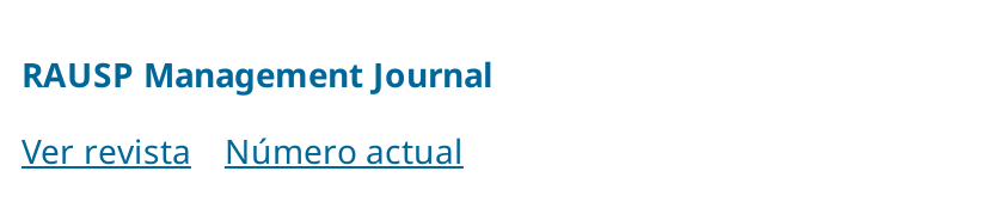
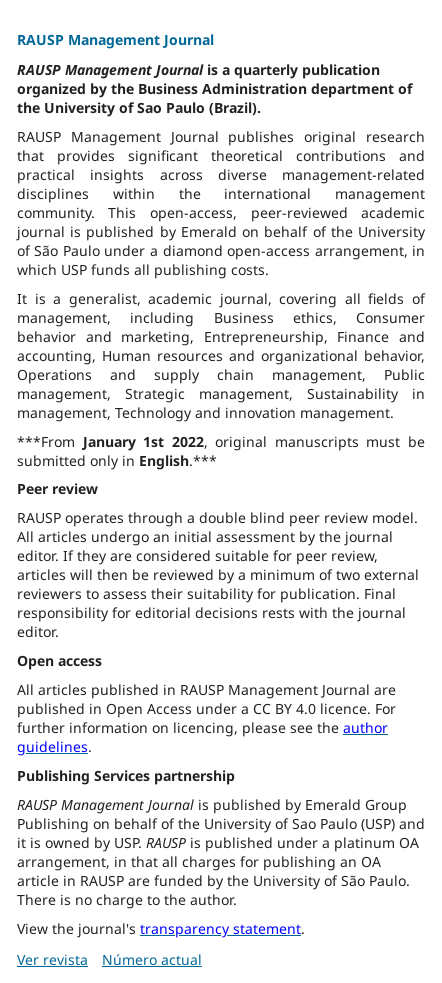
+ RAUSP Management Journal is a quarterly publication
+ organized by the Business Administration department of
+ the University of Sao Paulo (Brazil).
+ RAUSP Management Journal publishes original research
+ that provides significant theoretical contributions and
+ practical insights across diverse management-related
+ disciplines within the international management
+ community. This open-access, peer-reviewed academic
+ journal is published by Emerald on behalf of the University
+ of São Paulo under a diamond open-access arrangement, in
+ which USP funds all publishing costs.
+ It is a generalist, academic journal, covering all fields of
+ management, including Business ethics, Consumer
+ behavior and marketing, Entrepreneurship, Finance and
+ accounting, Human resources and organizational behavior,
+ Operations and supply chain management, Public
+ management, Strategic management, Sustainability in
+ management, Technology and innovation management.
+ ***From January 1st 2022, original manuscripts must be
+ submitted only in English.***
+ Peer review
+ RAUSP operates through a double blind peer review model.
+ All articles undergo an initial assessment by the journal
+ editor. If they are considered suitable for peer review,
+ articles will then be reviewed by a minimum of two external
+ reviewers to assess their suitability for publication. Final
+ responsibility for editorial decisions rests with the journal
+ editor.
+ Open access
+ All articles published in RAUSP Management Journal are
+ published in Open Access under a CC BY 4.0 licence. For
+ further information on licencing, please see the author
+ guidelines.
+ Publishing Services partnership
+ RAUSP Management Journal is published by Emerald Group
+ Publishing on behalf of the University of Sao Paulo (USP) and
+ it is owned by USP. RAUSP is published under a platinum OA
+ arrangement, in that all charges for publishing an OA
+ article in RAUSP are funded by the University of São Paulo.
+ There is no charge to the author.
+ View the journal's transparency statement.
